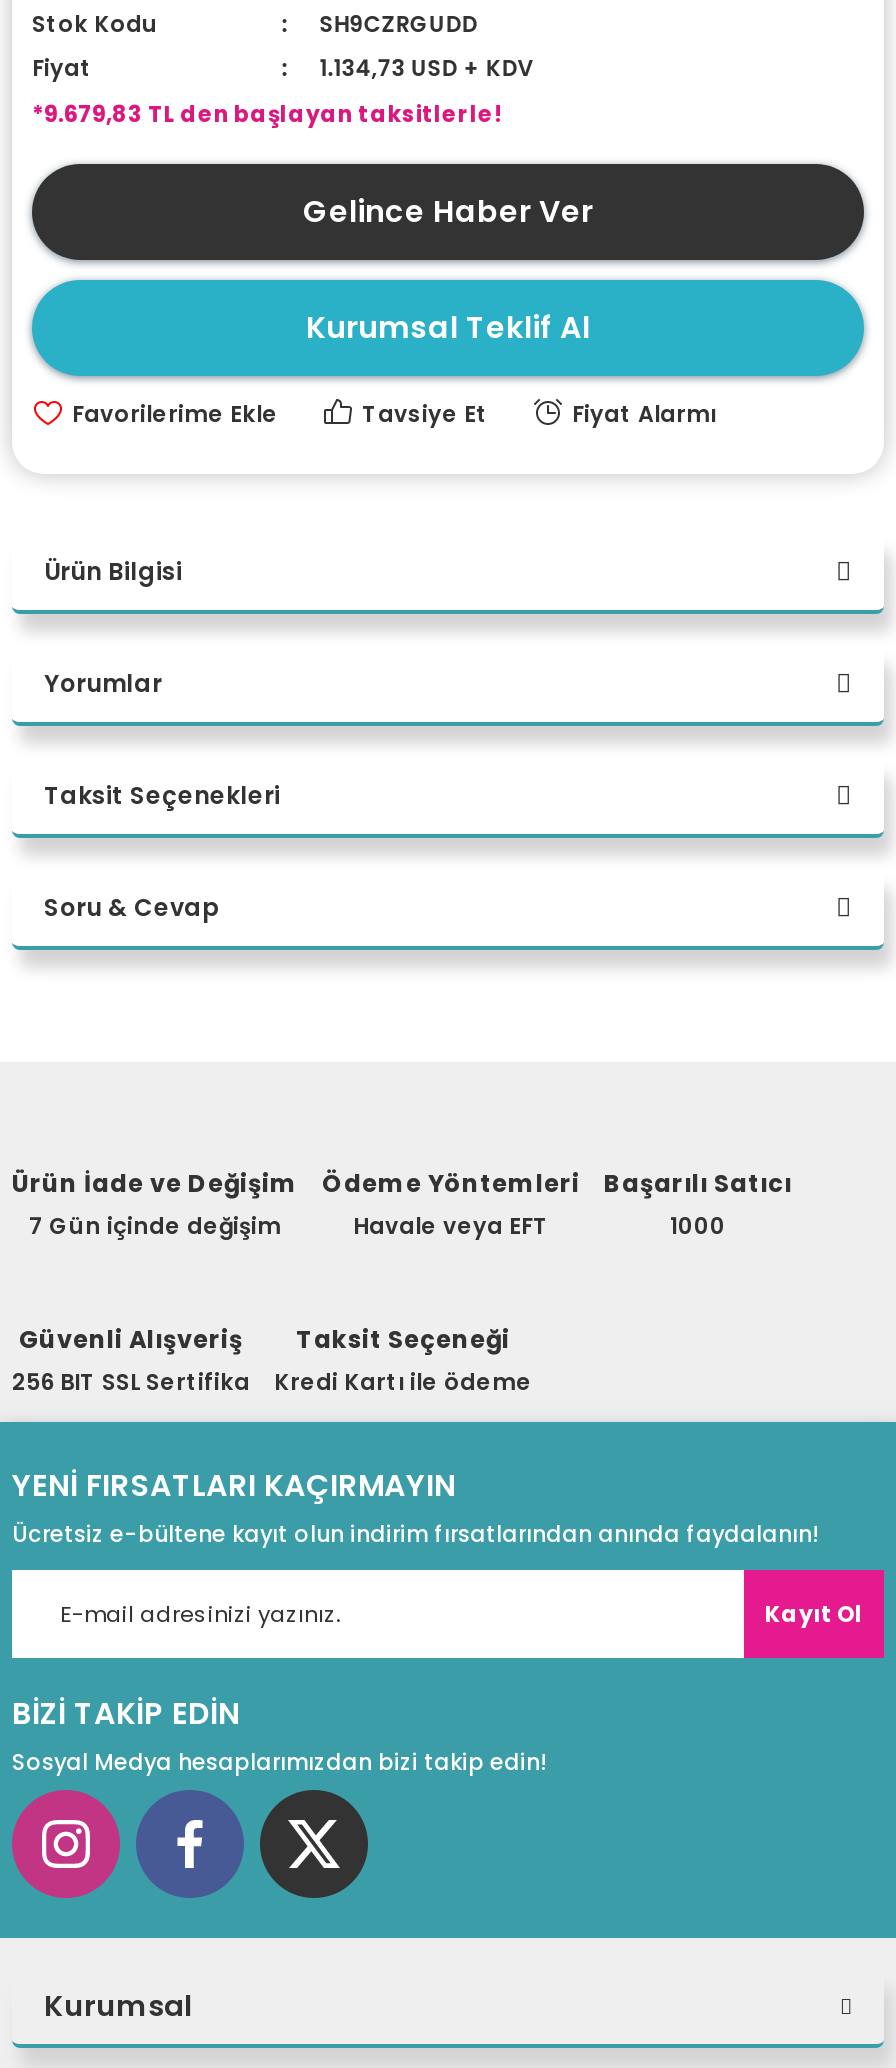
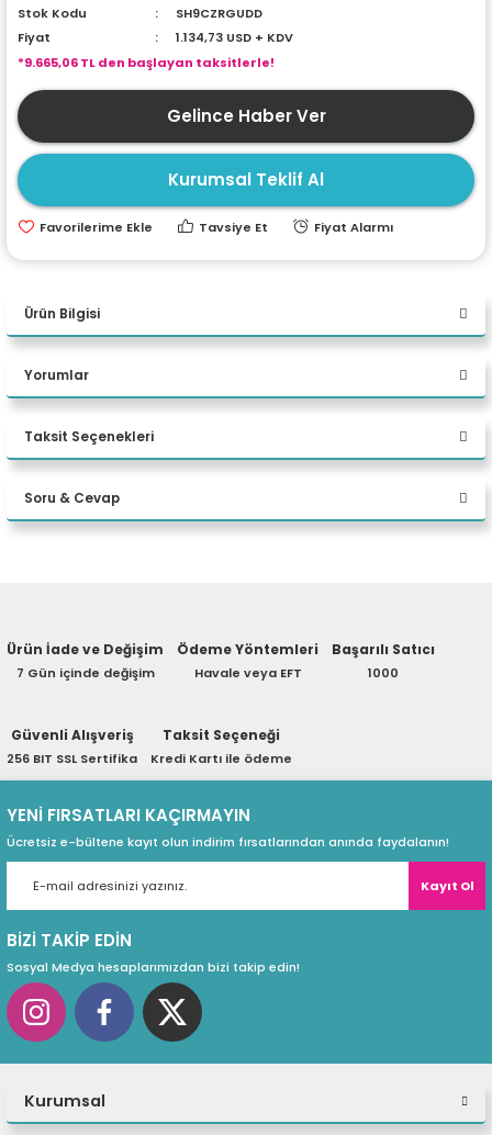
- *9.679,83 TL den başlayan taksitlerle!
+ *9.665,06 TL den başlayan taksitlerle!
